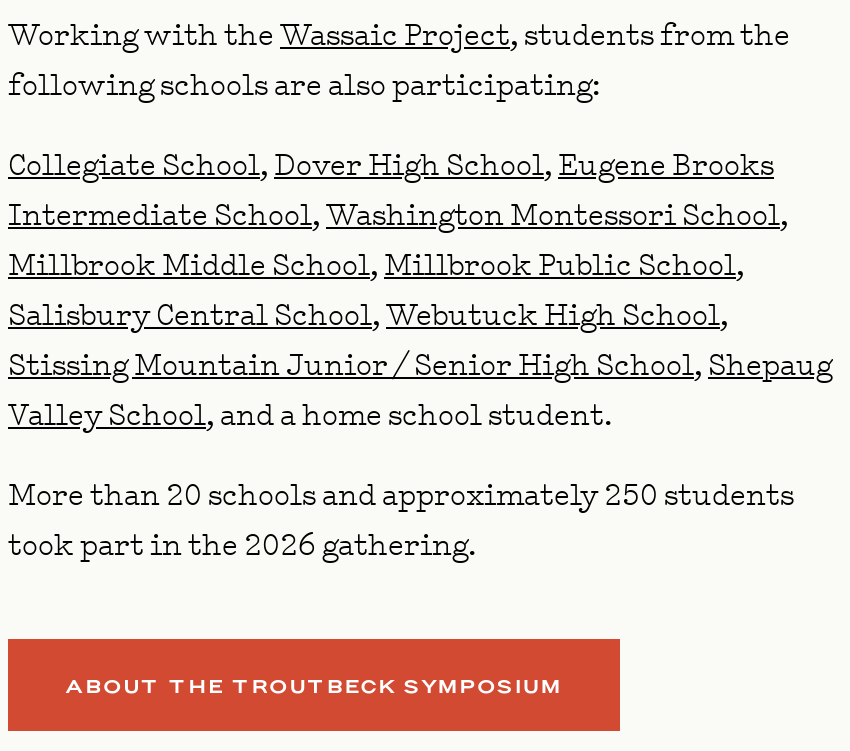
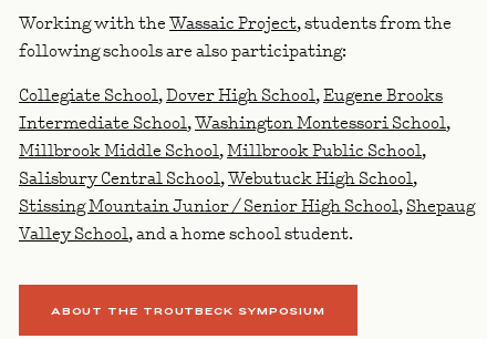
- More than 20 schools and approximately 250 students
- took part in the 2026 gathering.
